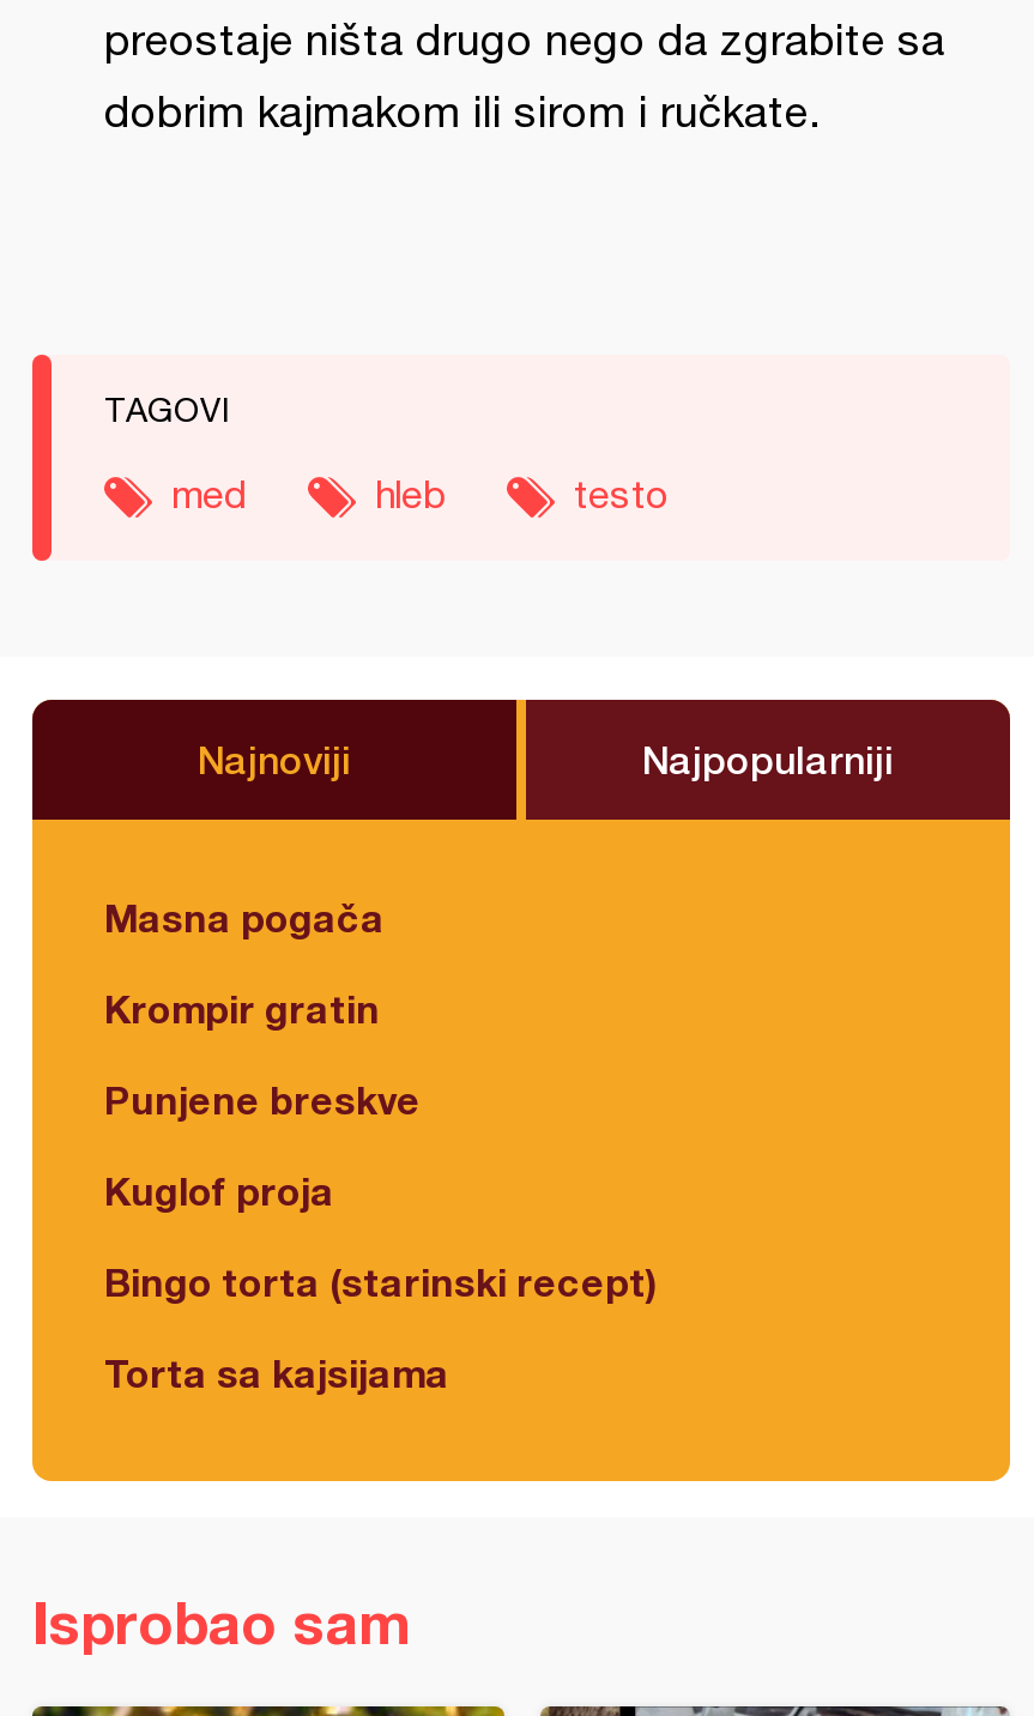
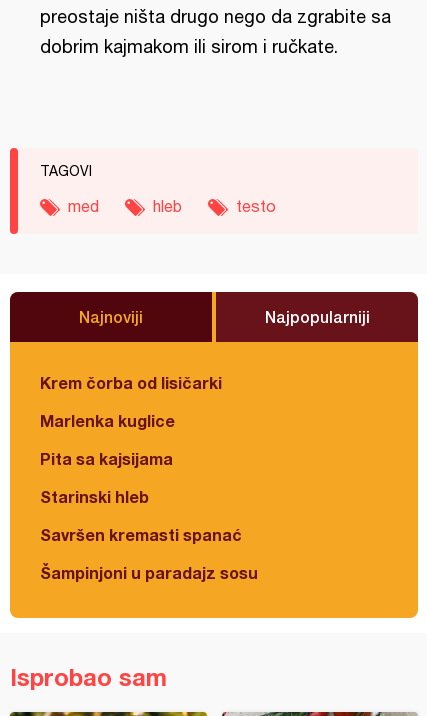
- Masna pogača
+ Krem čorba od lisičarki

- Krompir gratin
+ Marlenka kuglice

- Punjene breskve
+ Pita sa kajsijama

- Kuglof proja
+ Starinski hleb

- Bingo torta (starinski recept)
+ Savršen kremasti spanać

- Torta sa kajsijama
+ Šampinjoni u paradajz sosu
